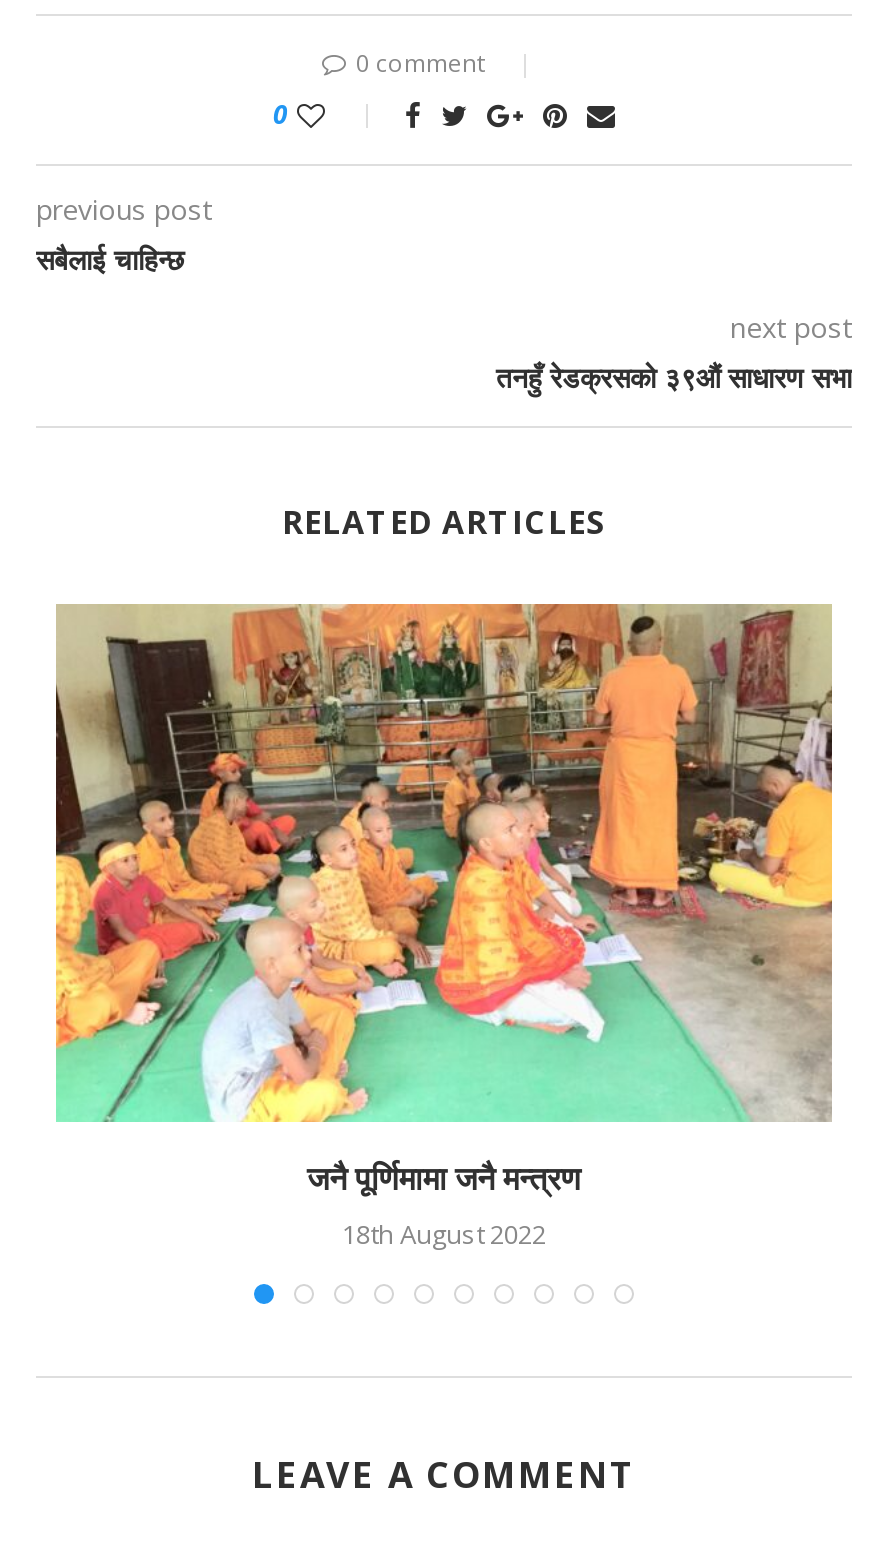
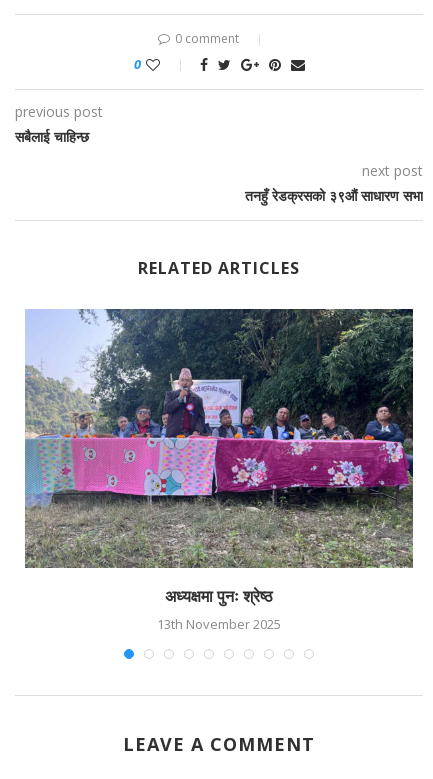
- [image]
- जनै पूर्णिमामा जनै मन्त्रण
- 18th August 2022
+ [image]
+ अध्यक्षमा पुनः श्रेष्ठ
+ 13th November 2025
